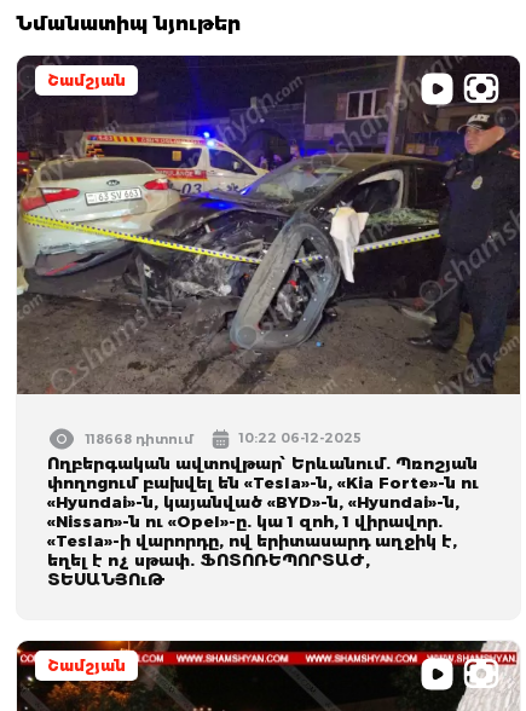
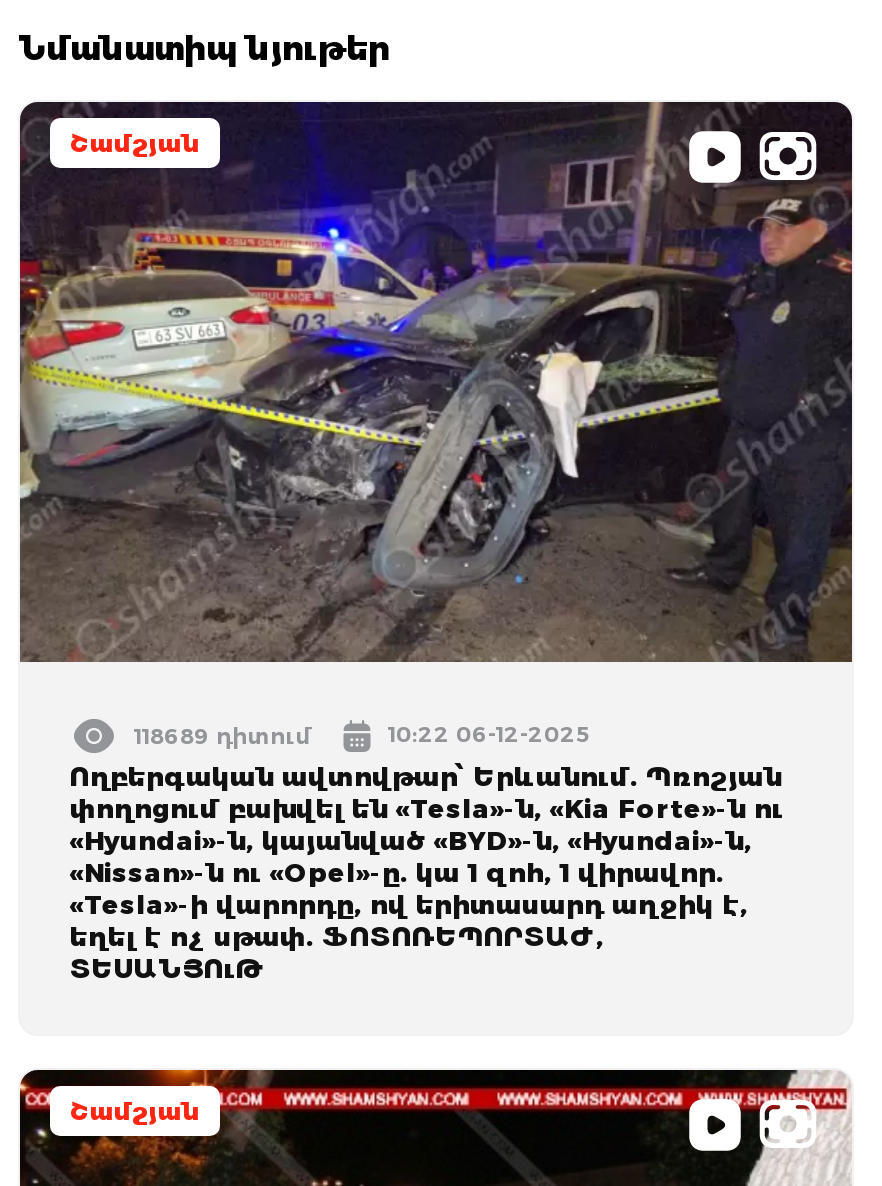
- 118668 դիտում
+ 118689 դիտում
